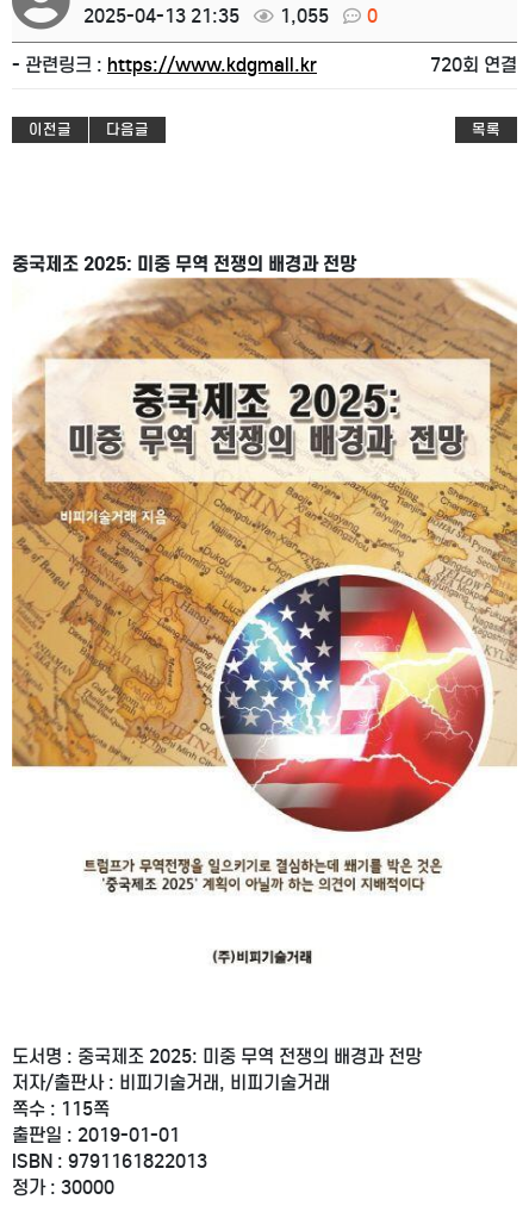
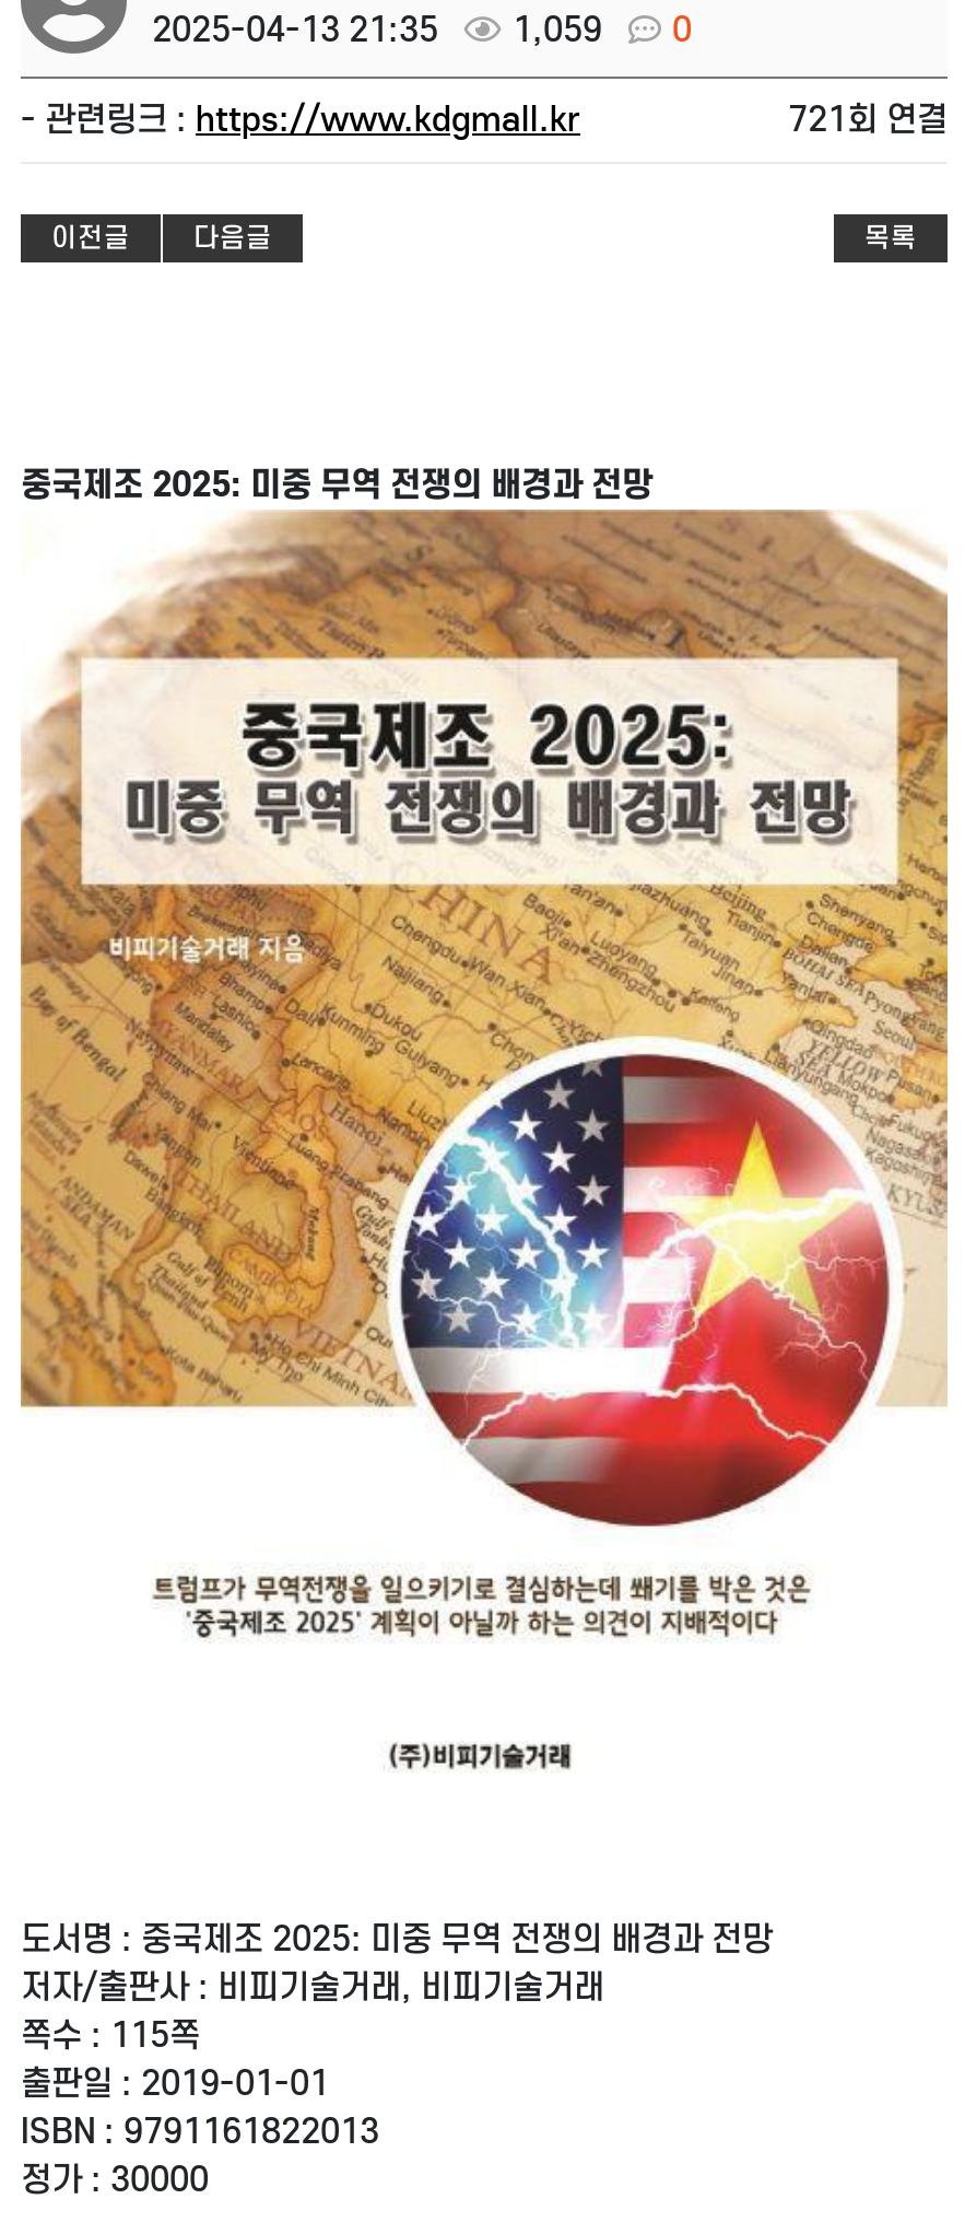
- 2025-04-13 21:35 1,055 0
+ 2025-04-13 21:35 1,059 0

- 720회 연결
+ 721회 연결
